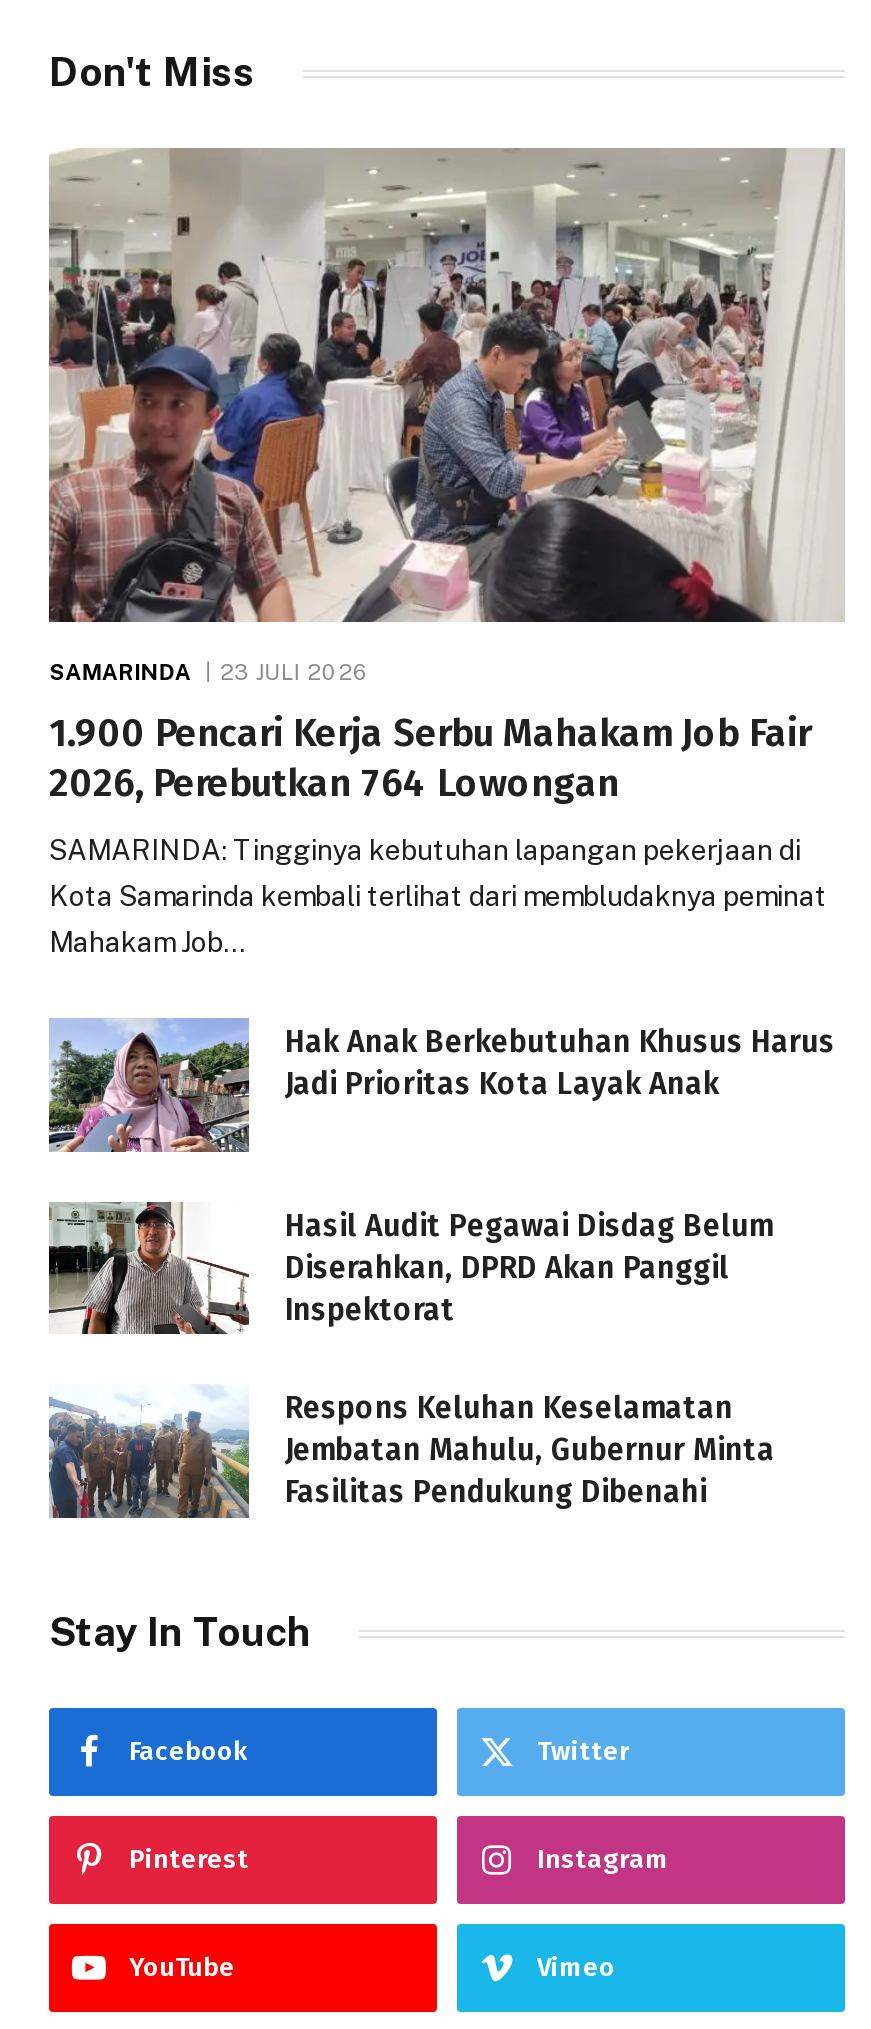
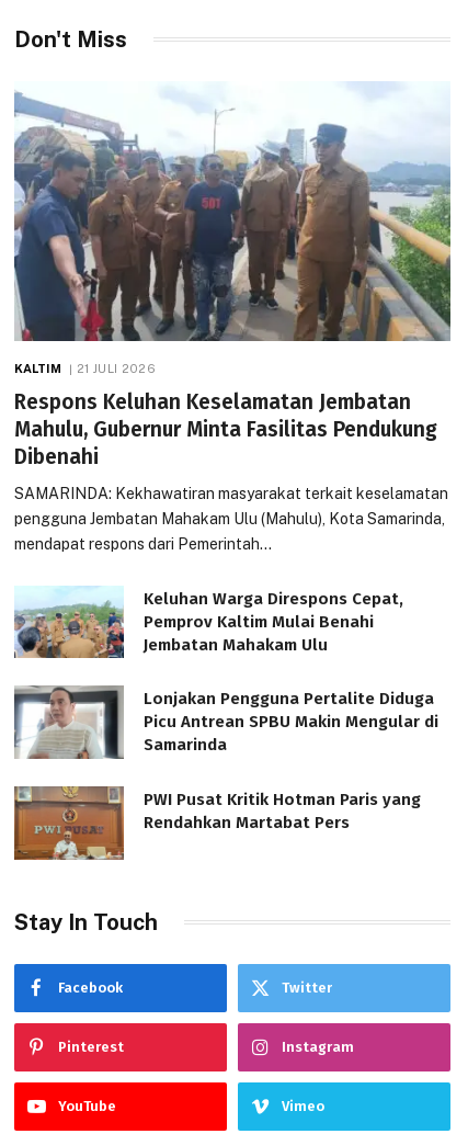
- [image]
- SAMARINDA
- 23 JULI 2026
+ [image]
+ KALTIM
+ 21 JULI 2026

- 1.900 Pencari Kerja Serbu Mahakam Job Fair
- 2026, Perebutkan 764 Lowongan
+ Respons Keluhan Keselamatan Jembatan
+ Mahulu, Gubernur Minta Fasilitas Pendukung
+ Dibenahi

- SAMARINDA: Tingginya kebutuhan lapangan pekerjaan di
- Kota Samarinda kembali terlihat dari membludaknya peminat
- Mahakam Job…
+ SAMARINDA: Kekhawatiran masyarakat terkait keselamatan
+ pengguna Jembatan Mahakam Ulu (Mahulu), Kota Samarinda,
+ mendapat respons dari Pemerintah…

- [image]
- Hak Anak Berkebutuhan Khusus Harus
- Jadi Prioritas Kota Layak Anak
+ [image]
+ Keluhan Warga Direspons Cepat,
+ Pemprov Kaltim Mulai Benahi
+ Jembatan Mahakam Ulu

- [image]
- Hasil Audit Pegawai Disdag Belum
- Diserahkan, DPRD Akan Panggil
- Inspektorat
+ [image]
+ Lonjakan Pengguna Pertalite Diduga
+ Picu Antrean SPBU Makin Mengular di
+ Samarinda

- [image]
- Respons Keluhan Keselamatan
- Jembatan Mahulu, Gubernur Minta
- Fasilitas Pendukung Dibenahi
+ [image]
+ PWI Pusat Kritik Hotman Paris yang
+ Rendahkan Martabat Pers
